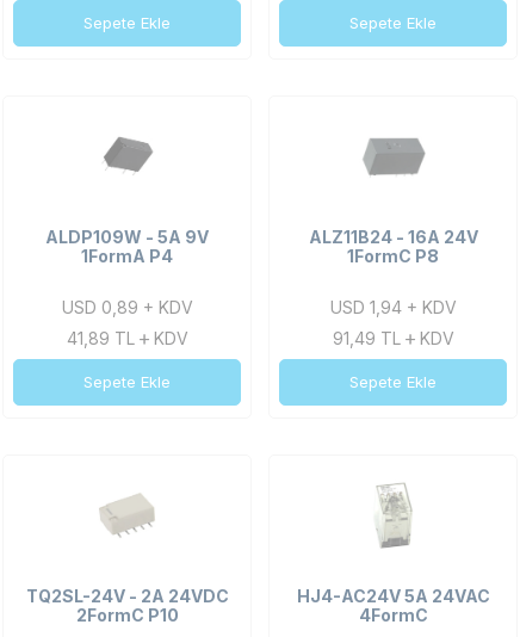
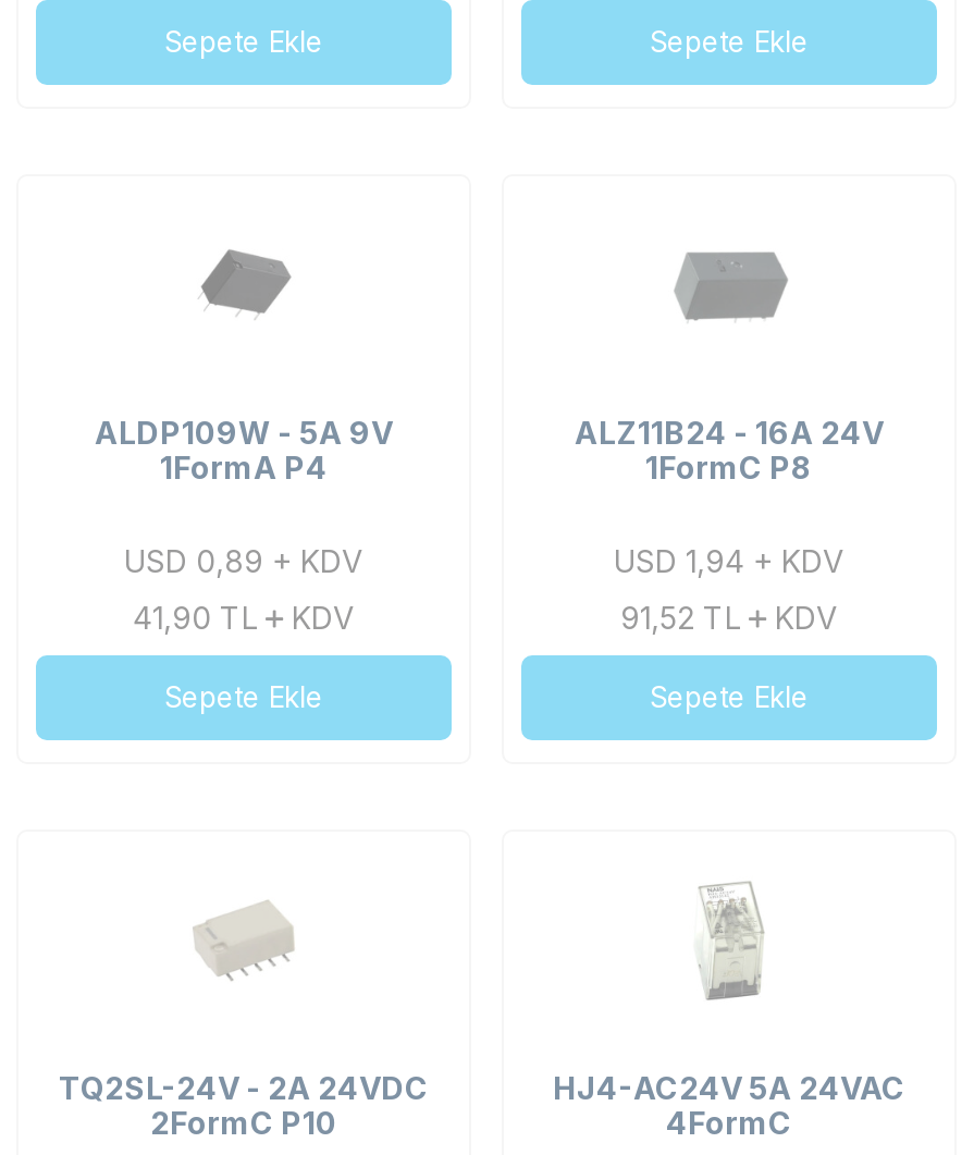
- 41,89 TL KDV
+ 41,90 TL KDV

- 91,49 TL KDV
+ 91,52 TL KDV
